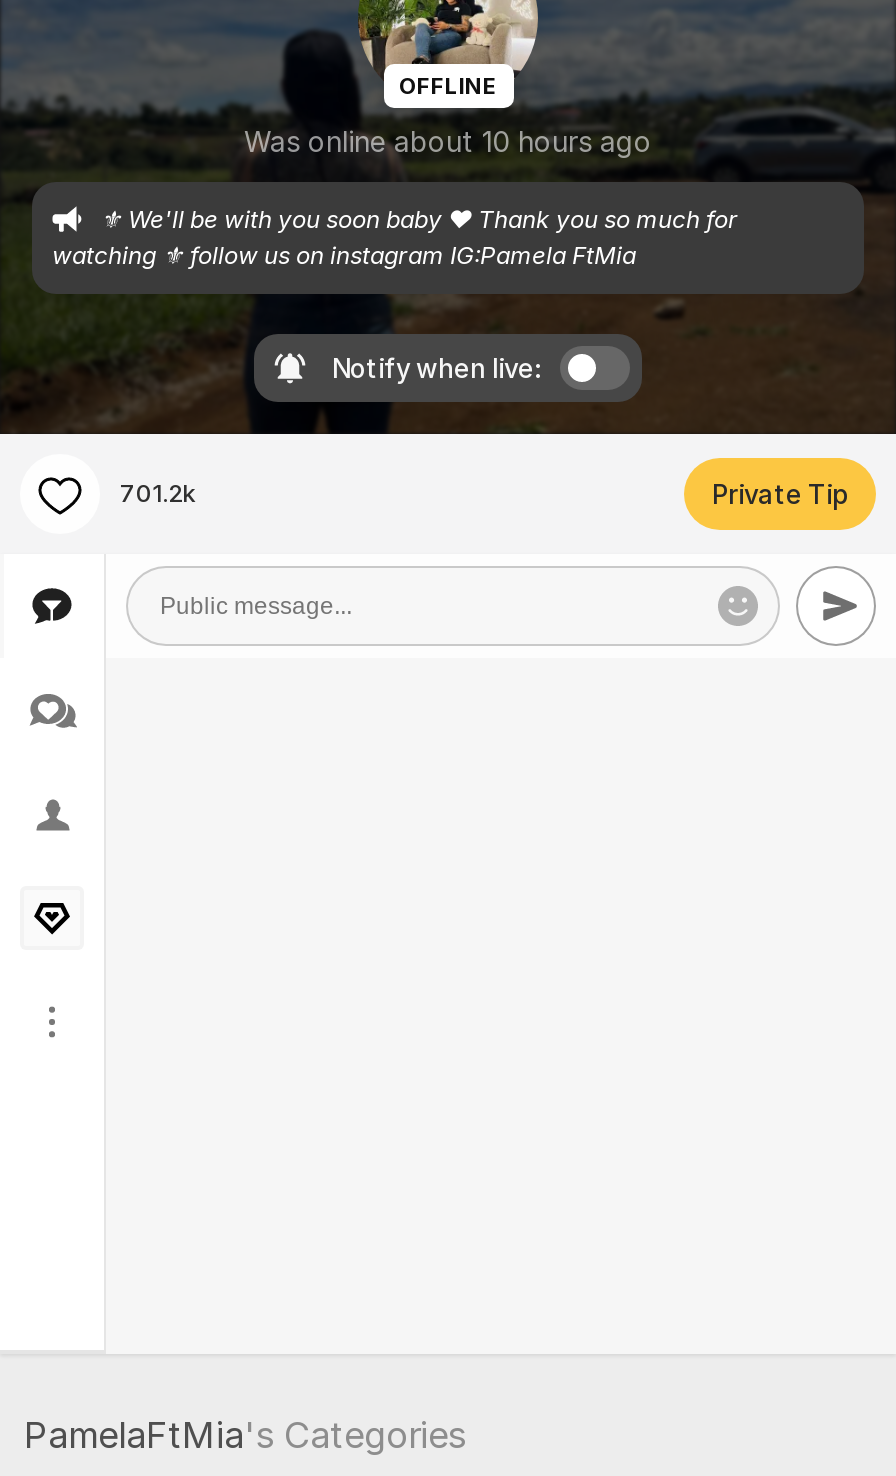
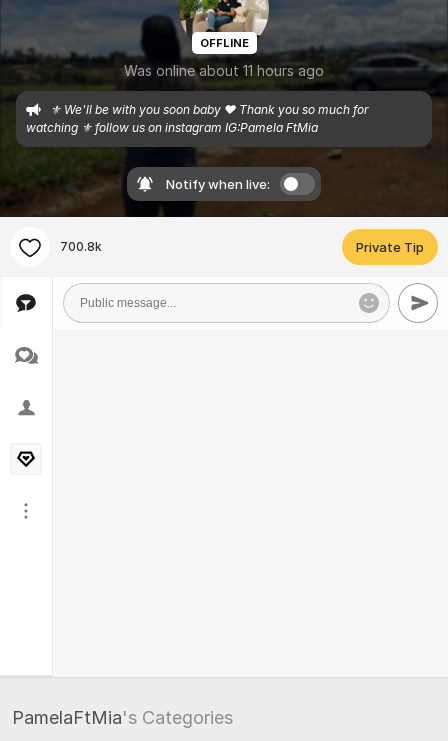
- Was online about 10 hours ago
+ Was online about 11 hours ago

- 701.2k
+ 700.8k
